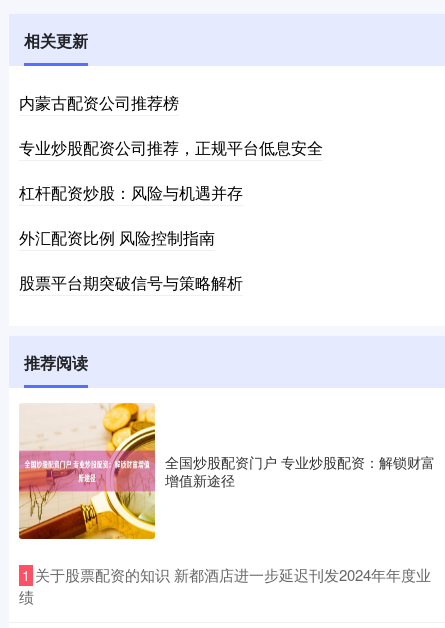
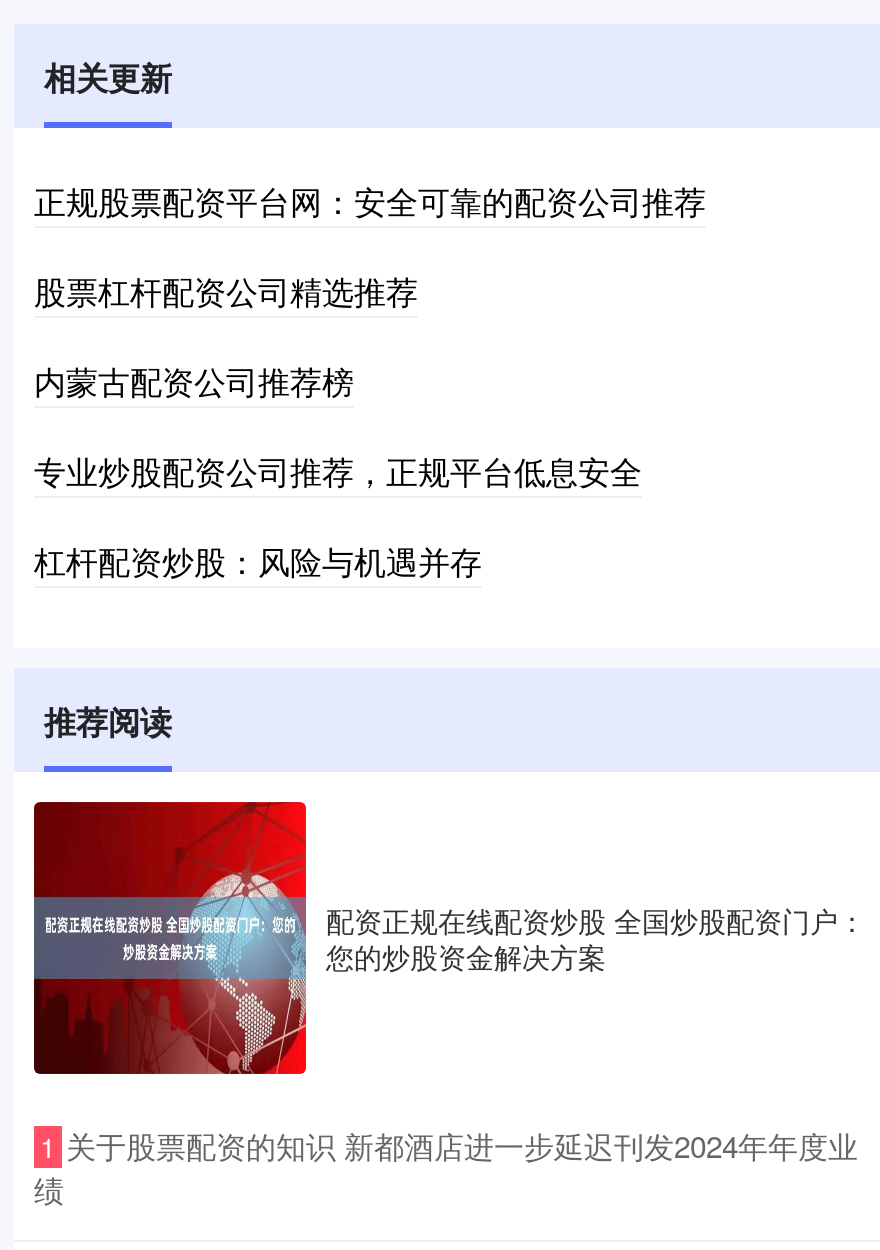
+ 正规股票配资平台网：安全可靠的配资公司推荐
+ 股票杠杆配资公司精选推荐

moved down: 内蒙古配资公司推荐榜 | 专业炒股配资公司推荐，正规平台低息安全 | 杠杆配资炒股：风险与机遇并存

- 外汇配资比例 风险控制指南
- 股票平台期突破信号与策略解析

- [image]
- 全国炒股配资门户 专业炒股配资：解锁财富
- 增值新途径
+ [image]
+ 配资正规在线配资炒股 全国炒股配资门户：
+ 您的炒股资金解决方案
